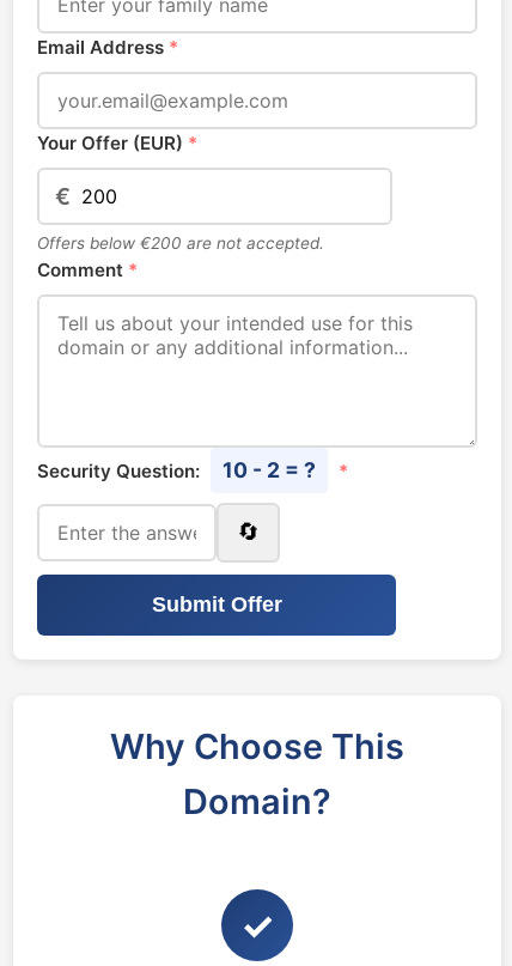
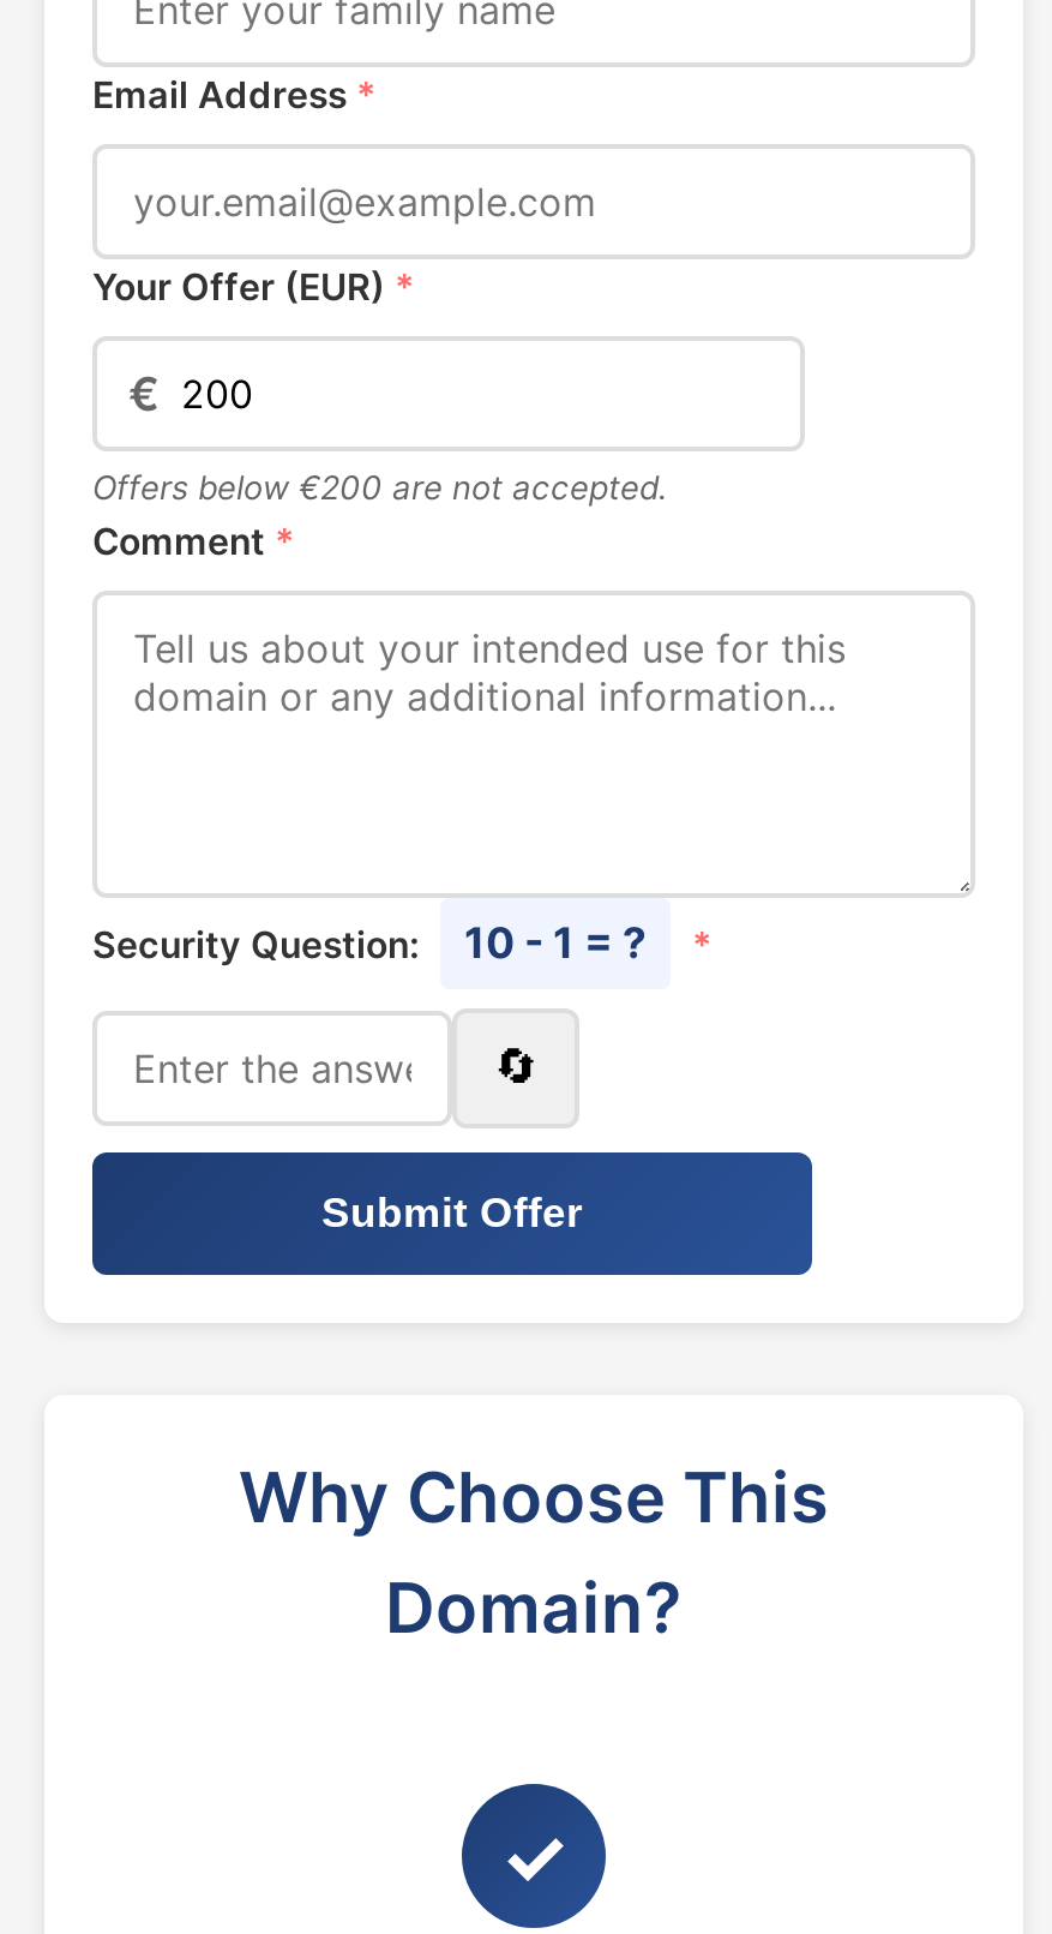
- 10 - 2 = ?
+ 10 - 1 = ?
